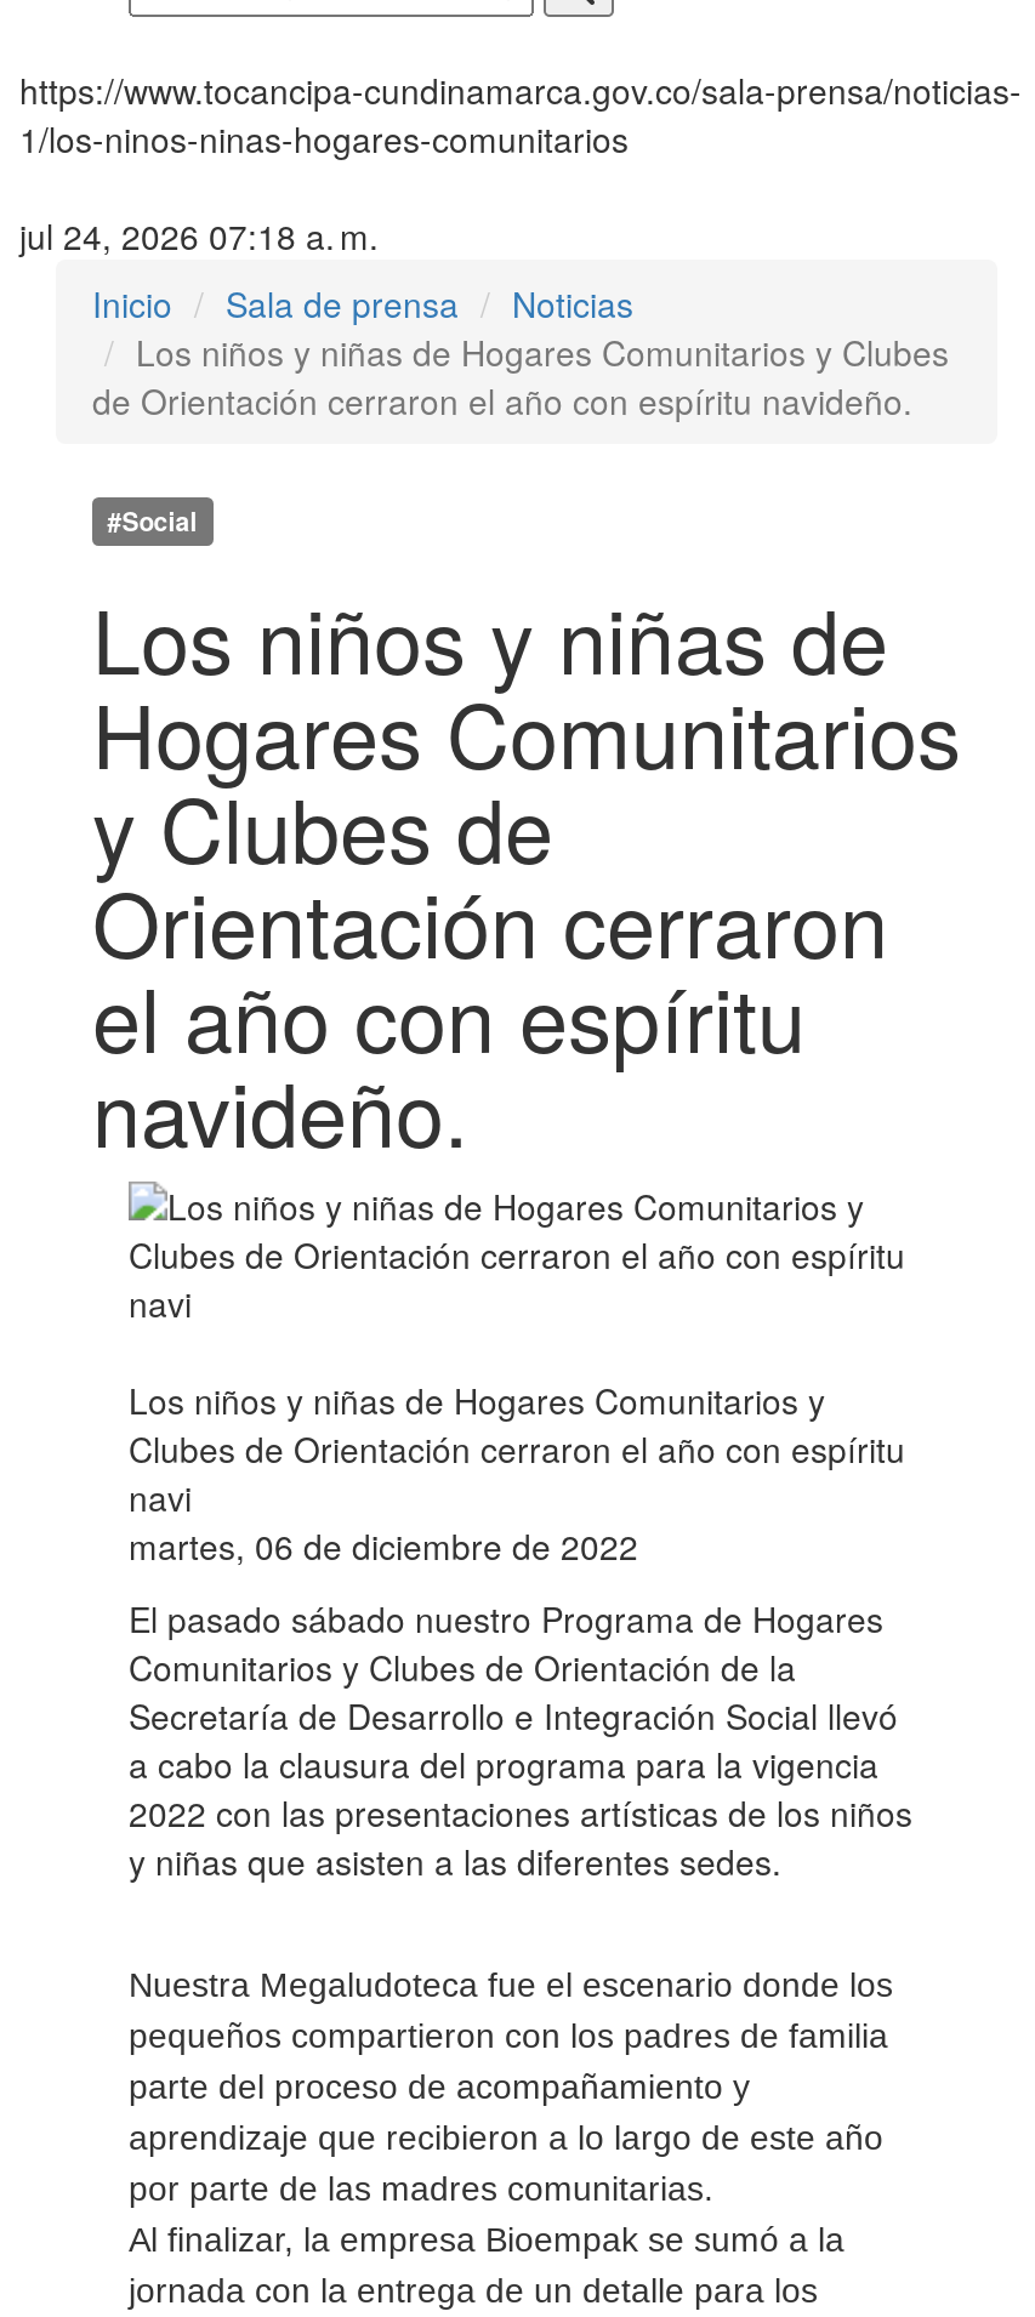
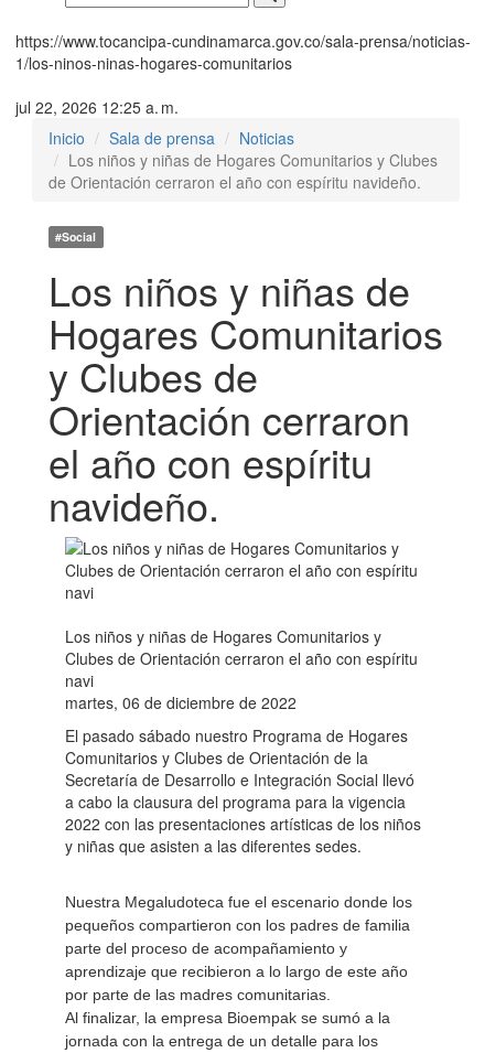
- jul 24, 2026 07:18 a. m.
+ jul 22, 2026 12:25 a. m.
